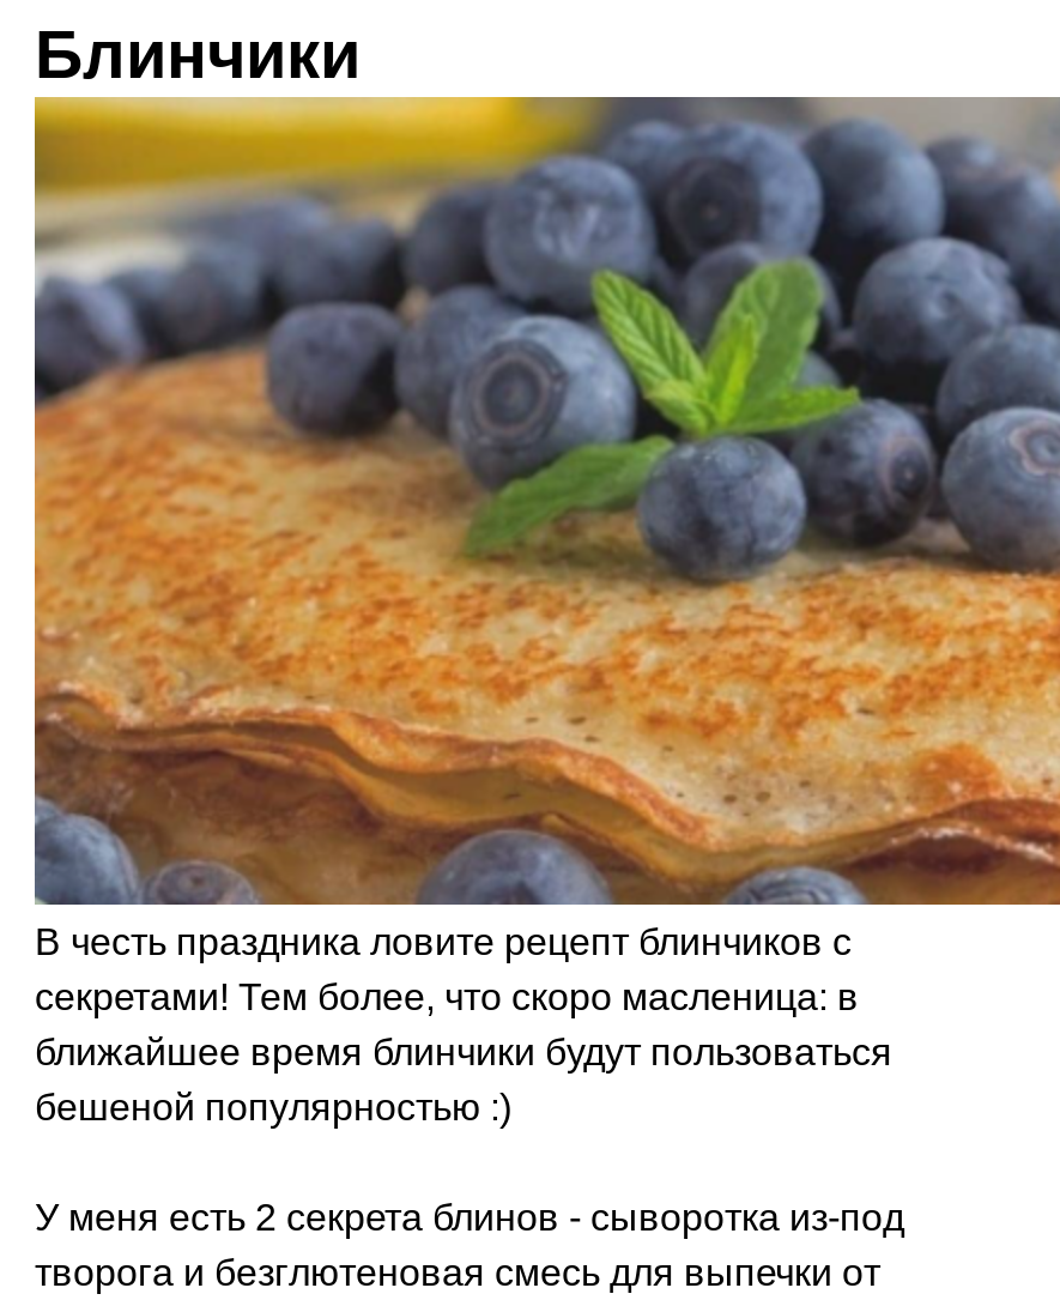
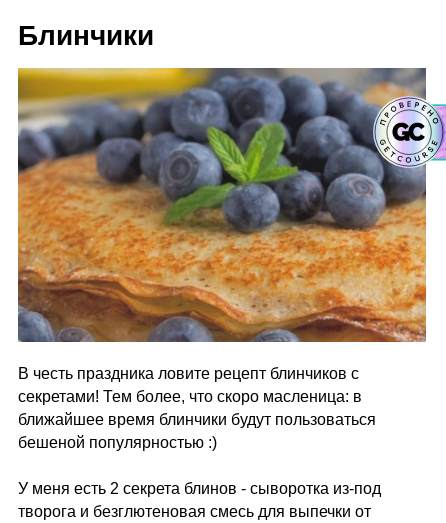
- [image]
+ [image]
